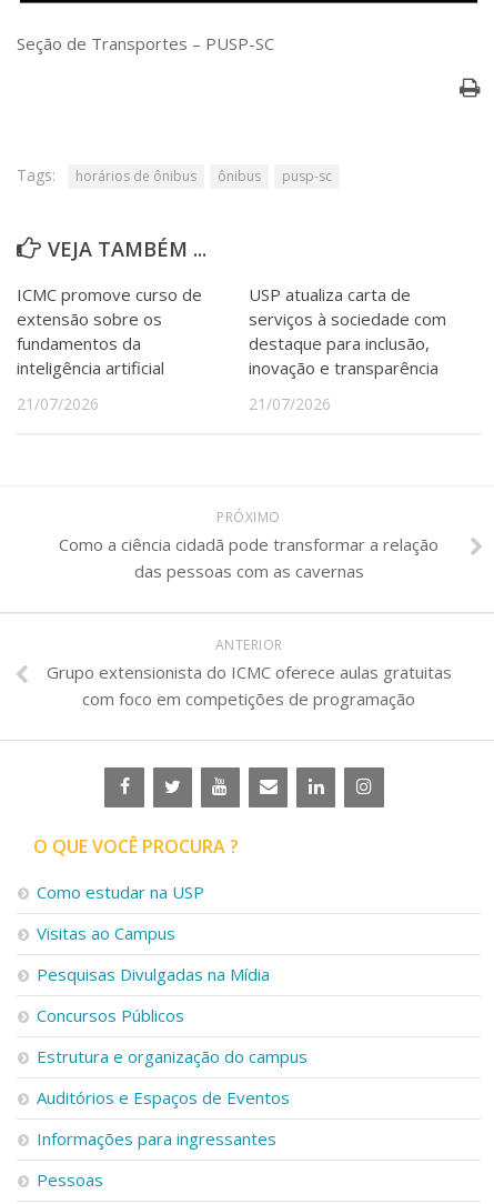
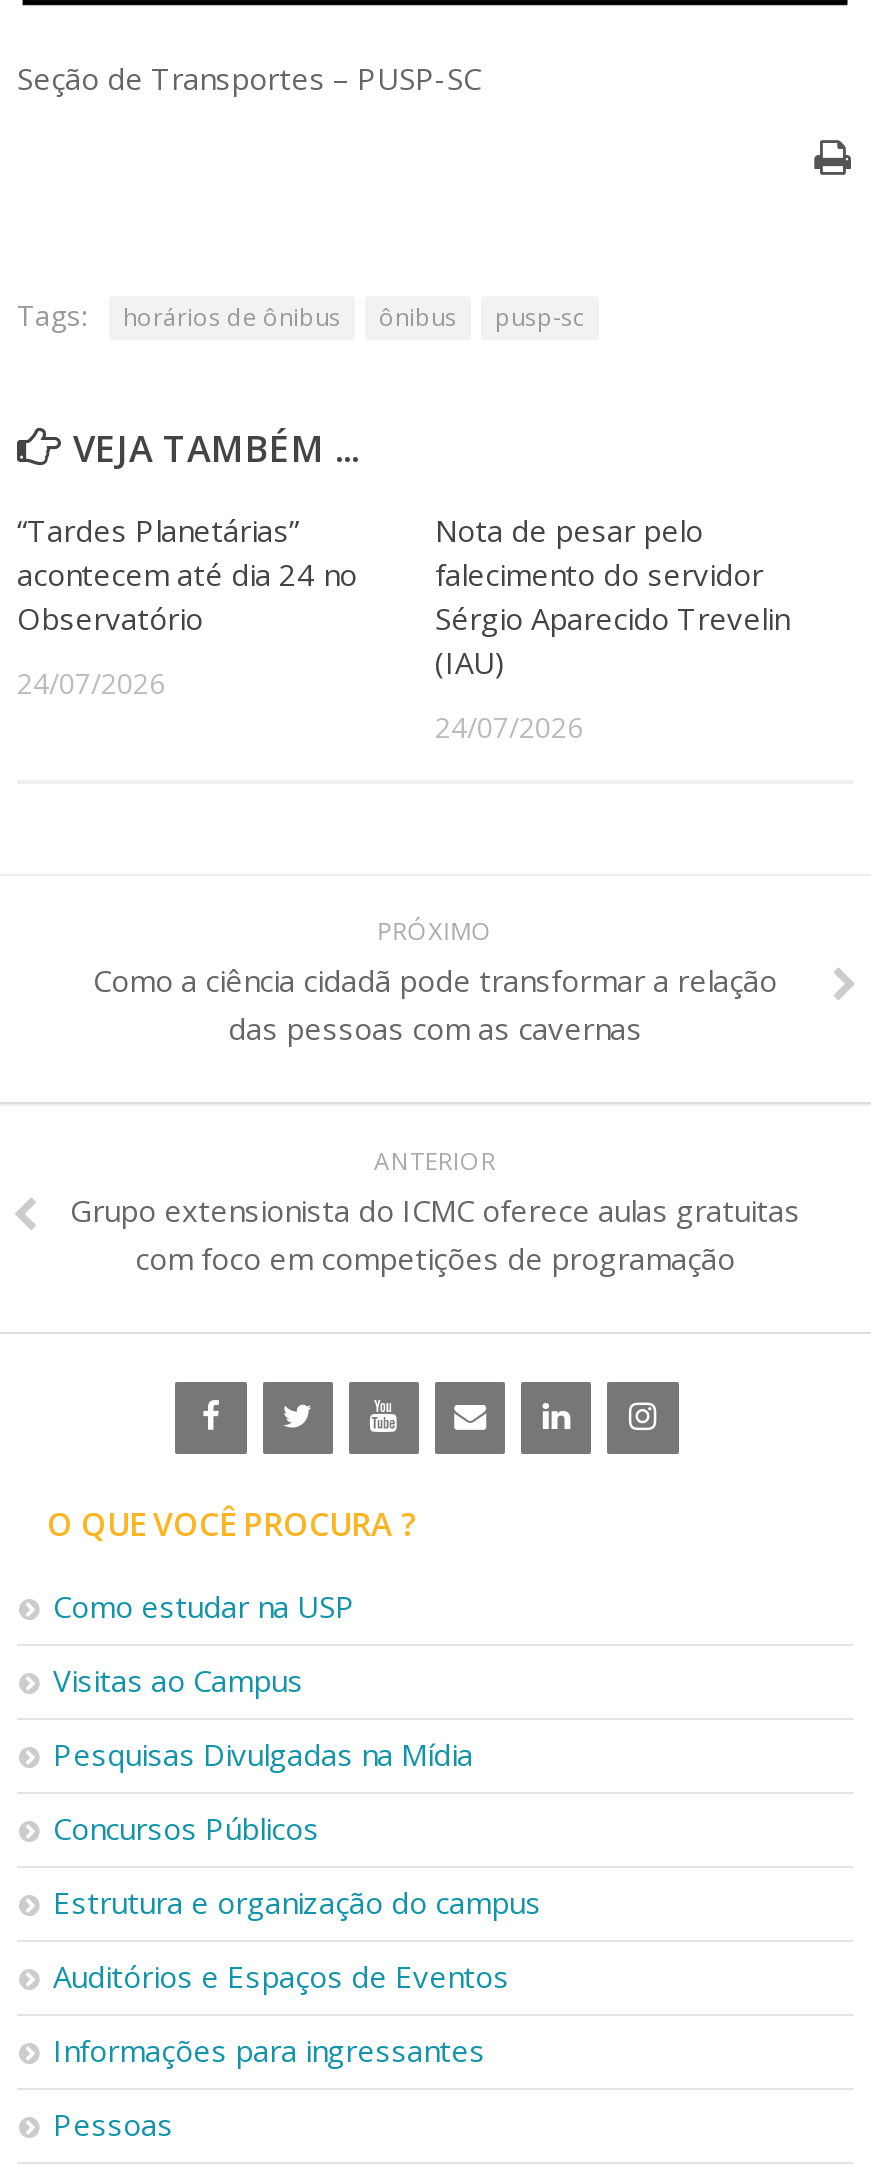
- ICMC promove curso de
- extensão sobre os
- fundamentos da
- inteligência artificial
+ “Tardes Planetárias”
+ acontecem até dia 24 no
+ Observatório

- USP atualiza carta de
- serviços à sociedade com
- destaque para inclusão,
- inovação e transparência
+ Nota de pesar pelo
+ falecimento do servidor
+ Sérgio Aparecido Trevelin
+ (IAU)

- 21/07/2026
+ 24/07/2026

- 21/07/2026
+ 24/07/2026
